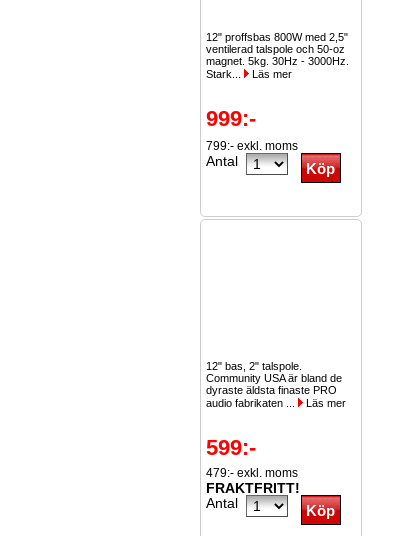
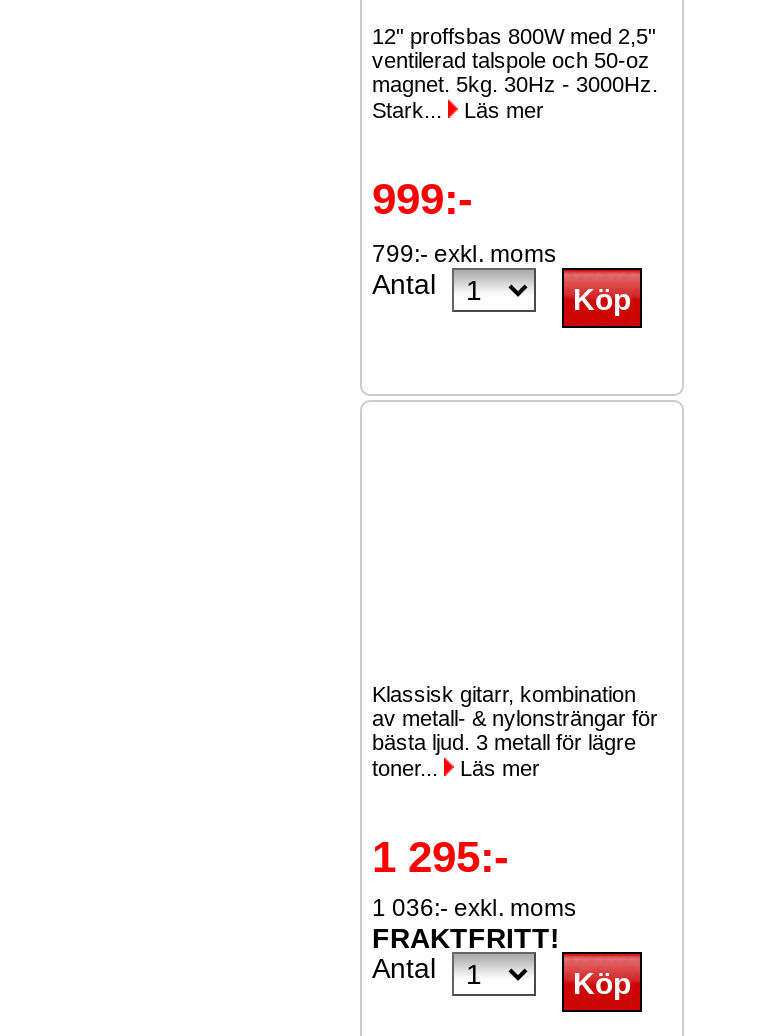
- 12" bas, 2" talspole.
- Community USA är bland de
- dyraste äldsta finaste PRO
- audio fabrikaten ... Läs mer
+ Klassisk gitarr, kombination
+ av metall- & nylonsträngar för
+ bästa ljud. 3 metall för lägre
+ toner... Läs mer

- 599:-
- 479:- exkl. moms
+ 1 295:-
+ 1 036:- exkl. moms
